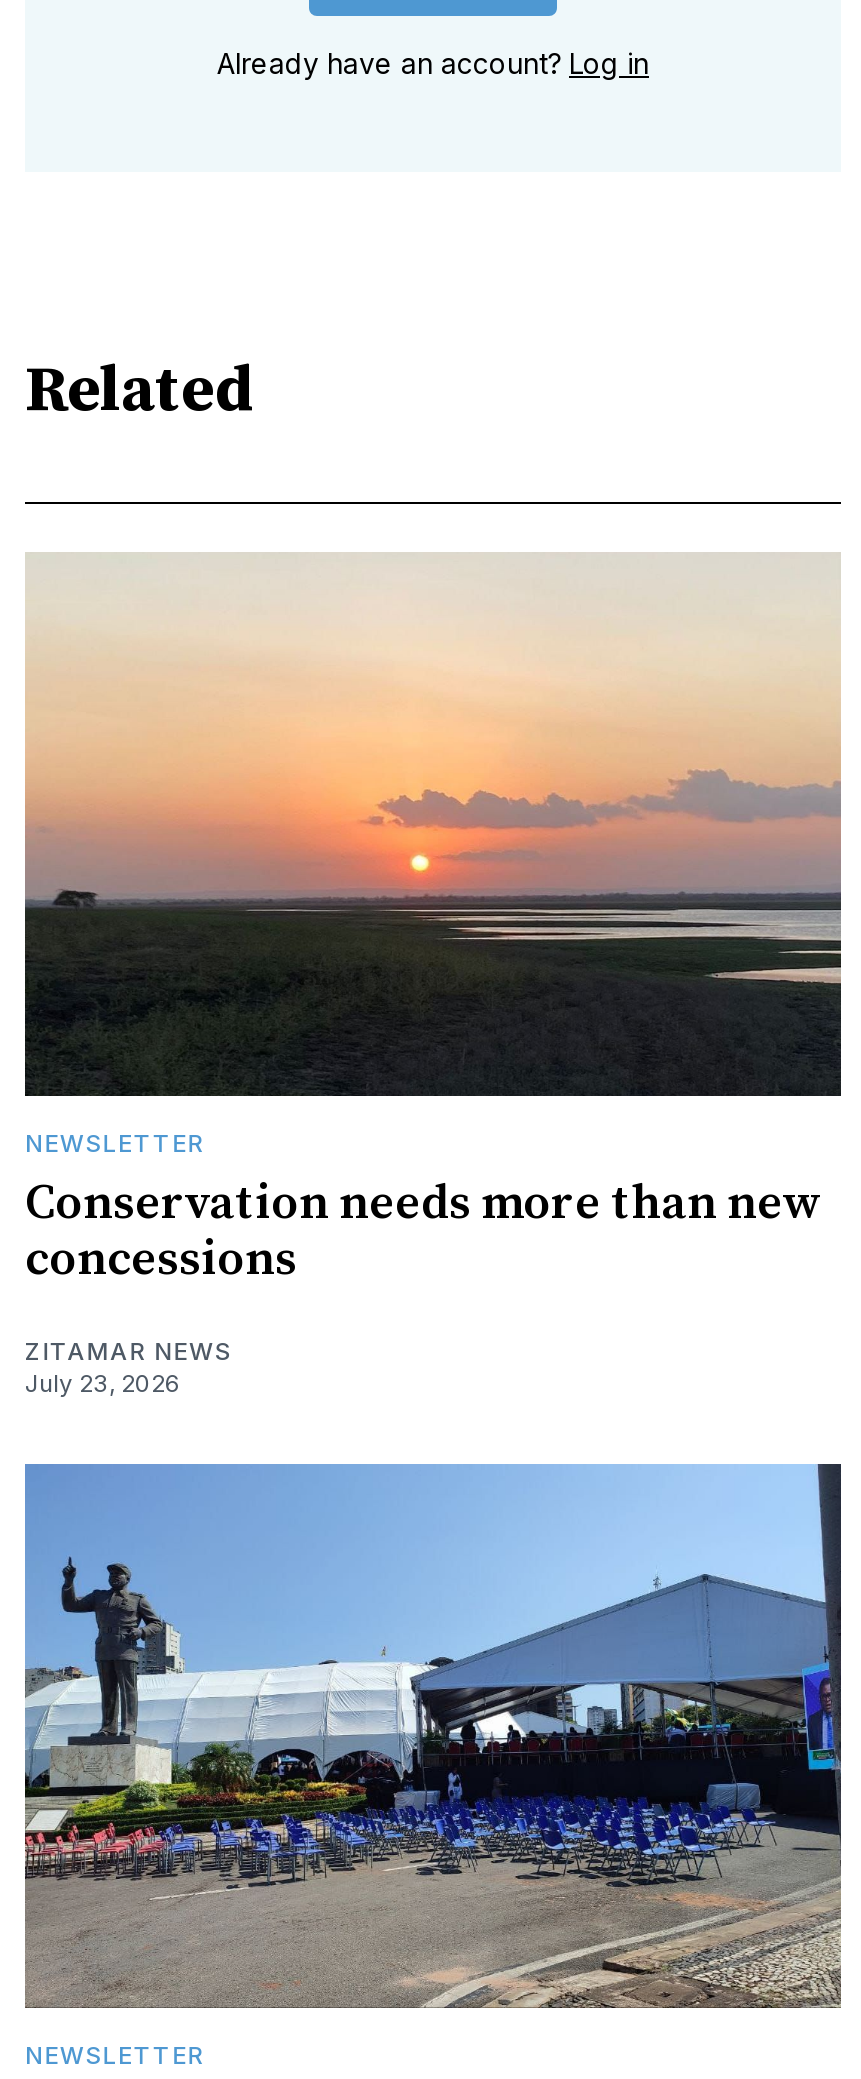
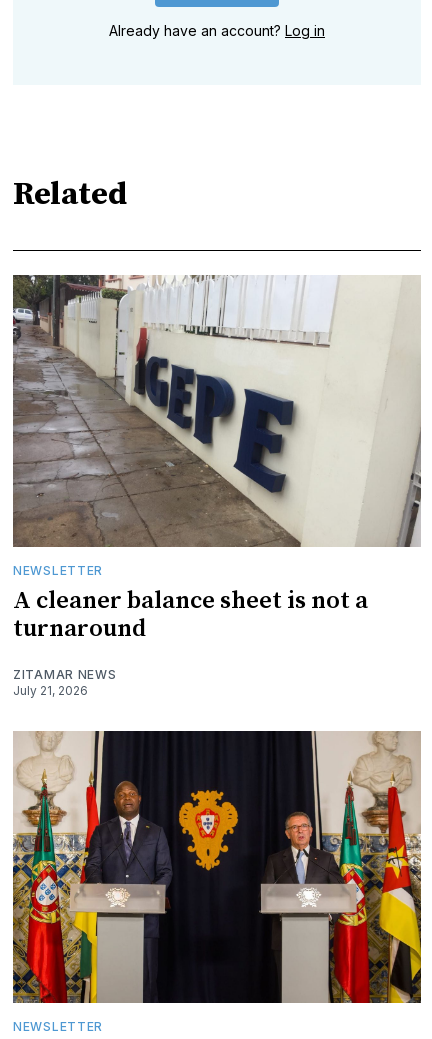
- [image]
- Conservation needs more than new
- concessions
+ [image]
+ A cleaner balance sheet is not a
+ turnaround

- July 23, 2026
+ July 21, 2026

- [image]
+ [image]
